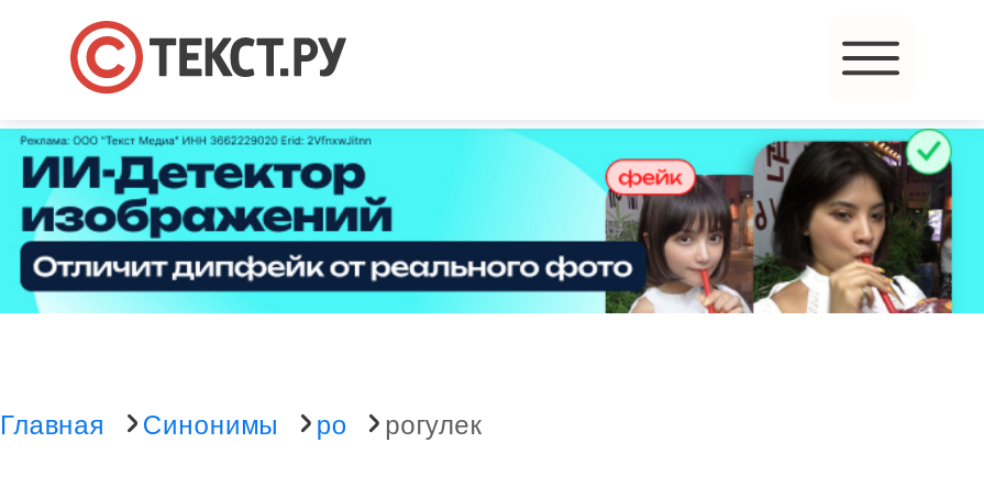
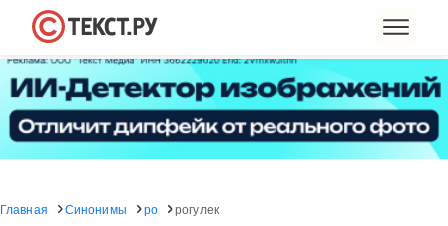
- [image]
+ [image]
